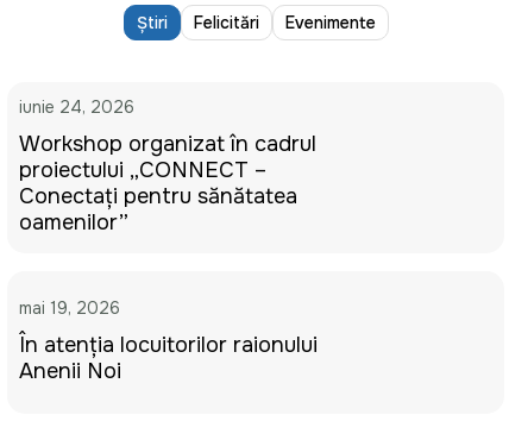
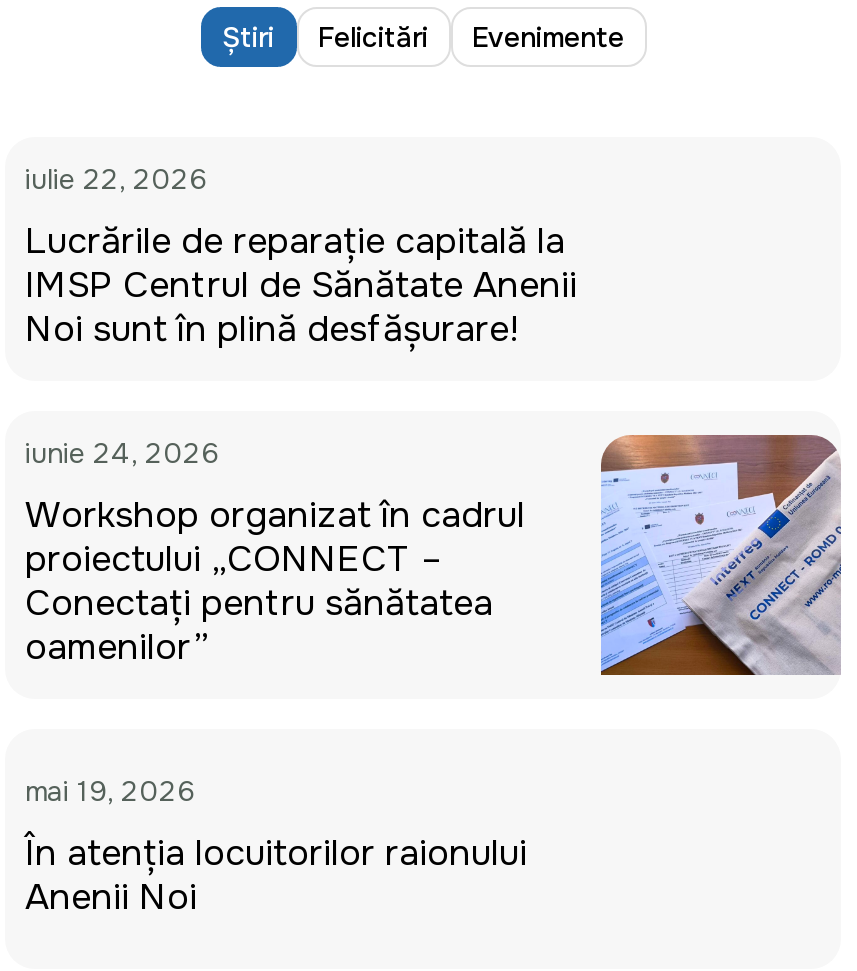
+ iulie 22, 2026
+ Lucrările de reparație capitală la
+ IMSP Centrul de Sănătate Anenii
+ Noi sunt în plină desfășurare!

+ [image]
